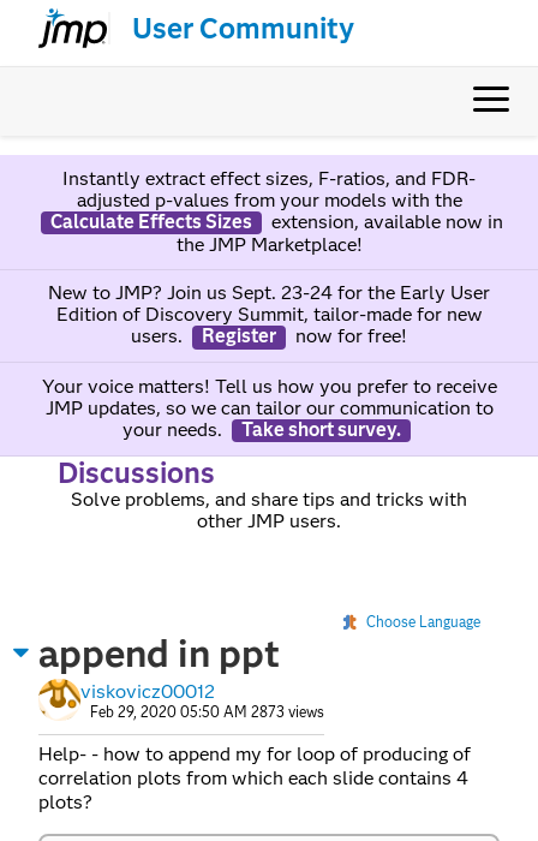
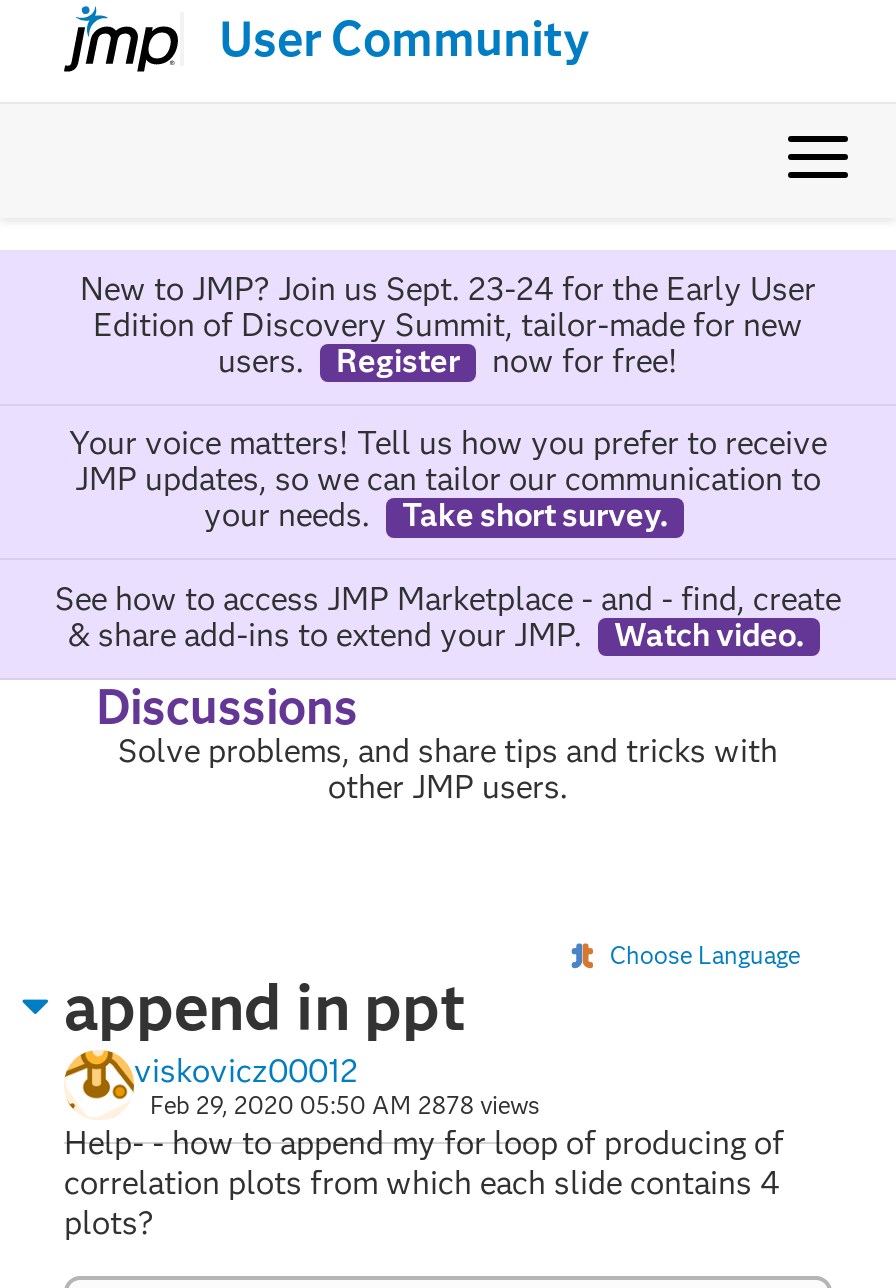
- Instantly extract effect sizes, F-ratios, and FDR-
- adjusted p-values from your models with the
- Calculate Effects Sizes
- extension, available now in
- the JMP Marketplace!

moved up: New to JMP? Join us Sept. 23-24 for the Early User | Edition of Discovery Summit, tailor-made for new | users. | ... | your needs. | Take short survey.

+ See how to access JMP Marketplace - and - find, create
+ & share add-ins to extend your JMP.
+ Watch video.

- Feb 29, 2020 05:50 AM 2873 views
+ Feb 29, 2020 05:50 AM 2878 views
